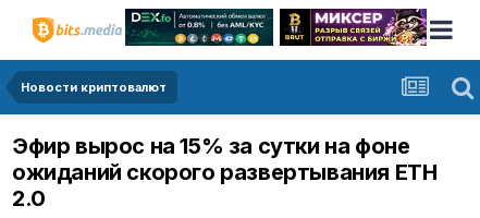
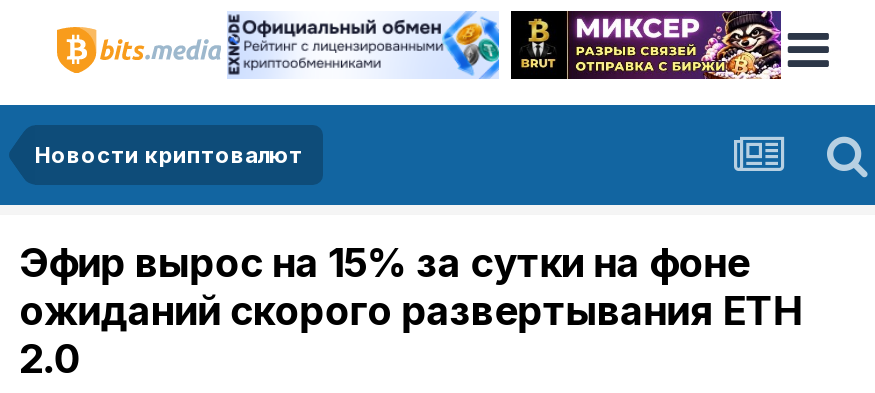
- [image]
+ [image]
